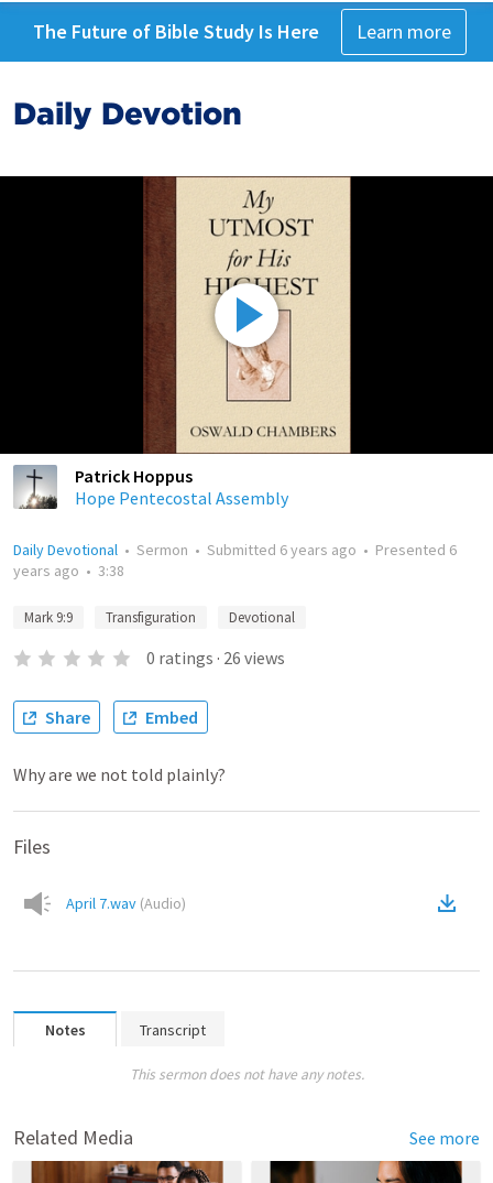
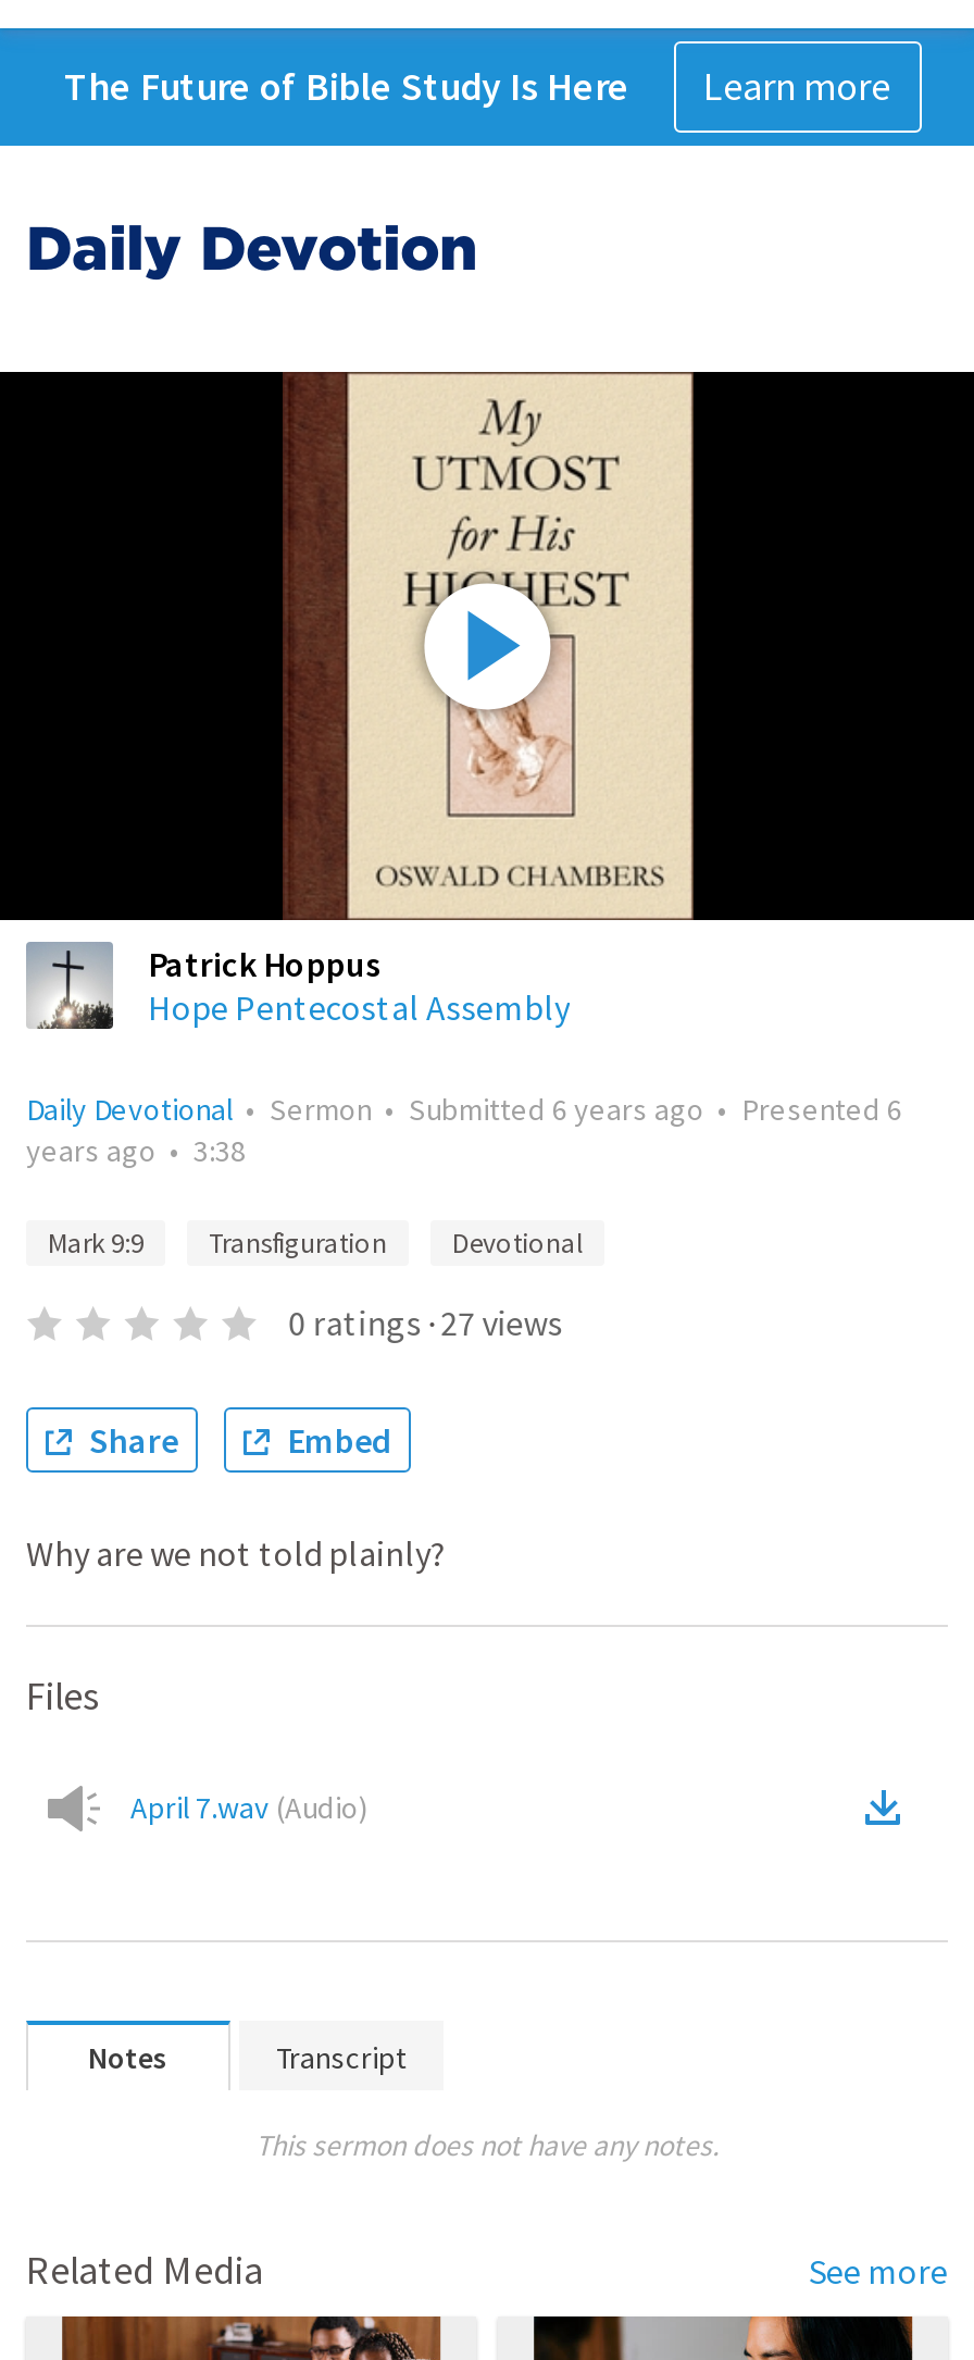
- 0 ratings · 26 views
+ 0 ratings · 27 views
